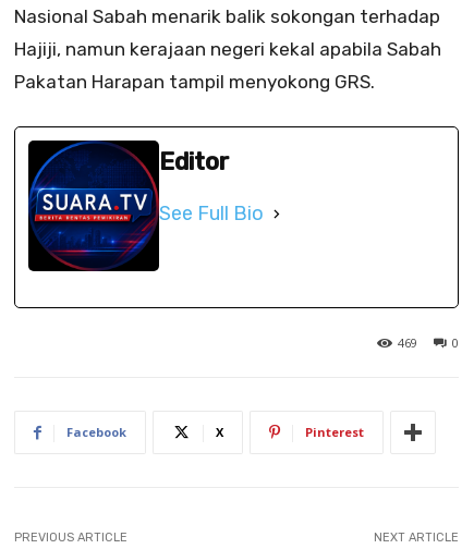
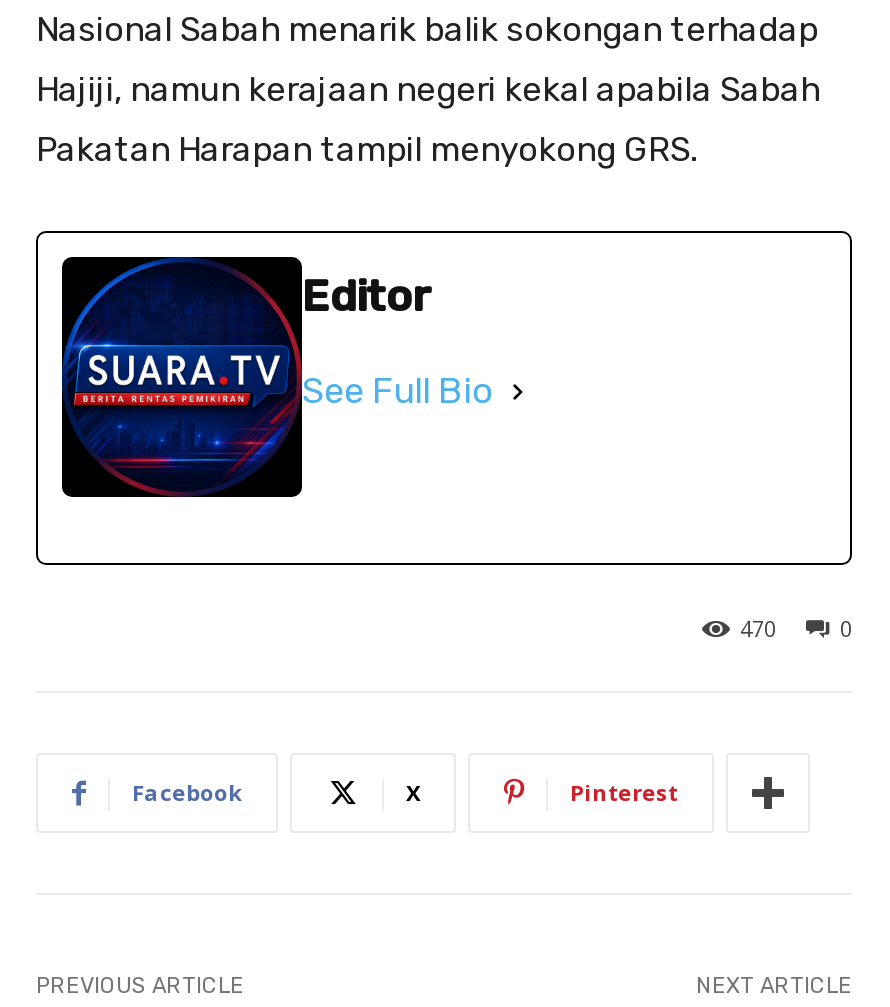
- 469
+ 470
